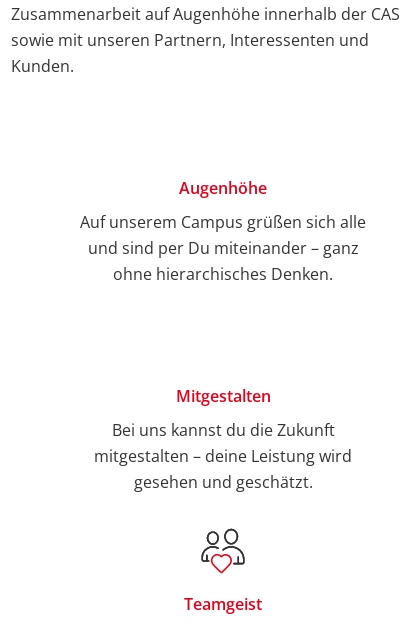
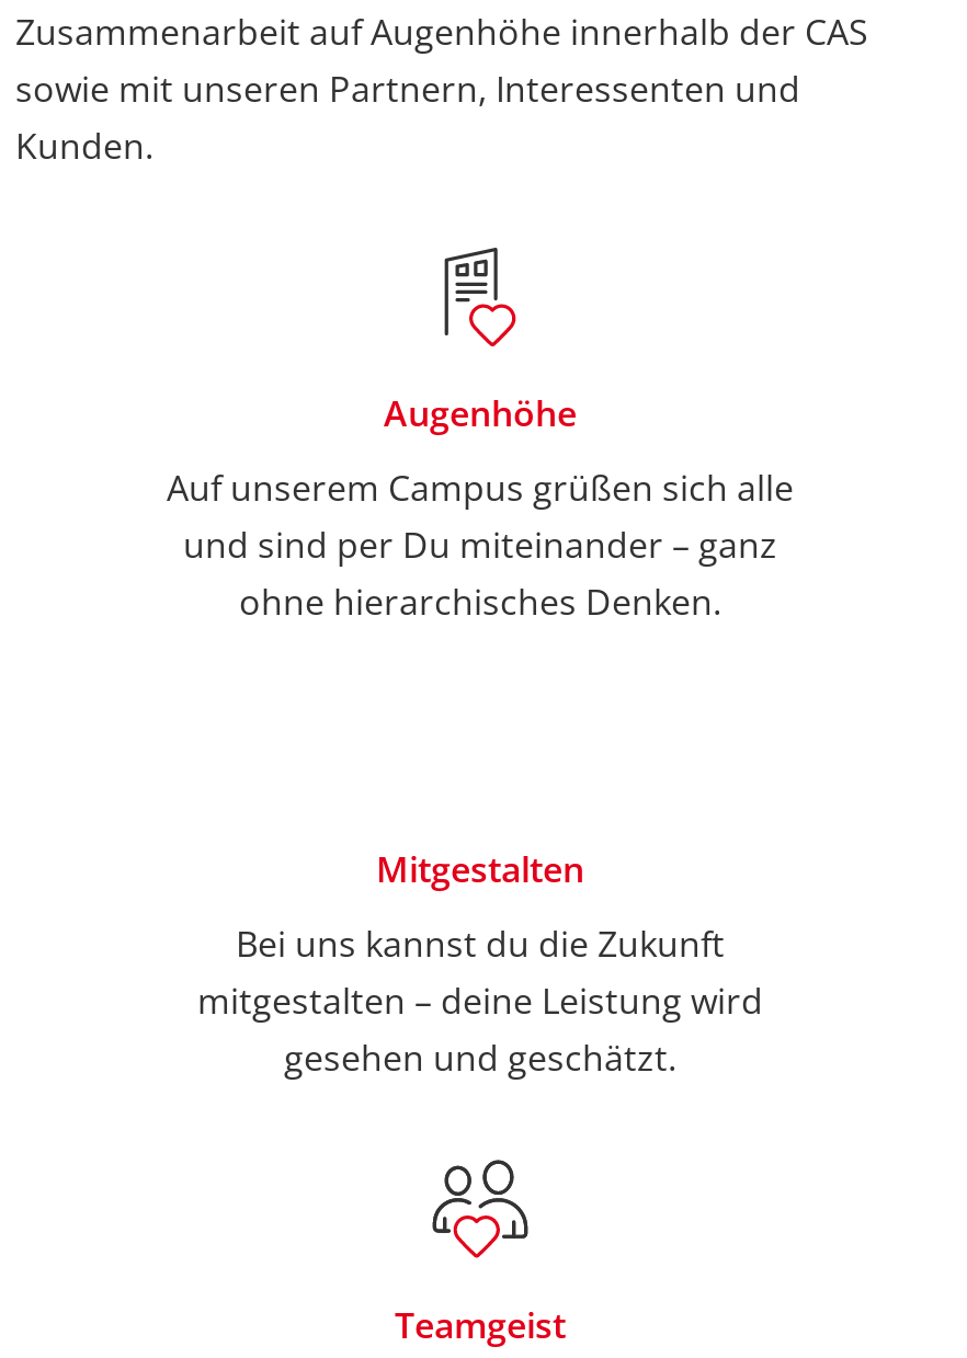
+ [image]
